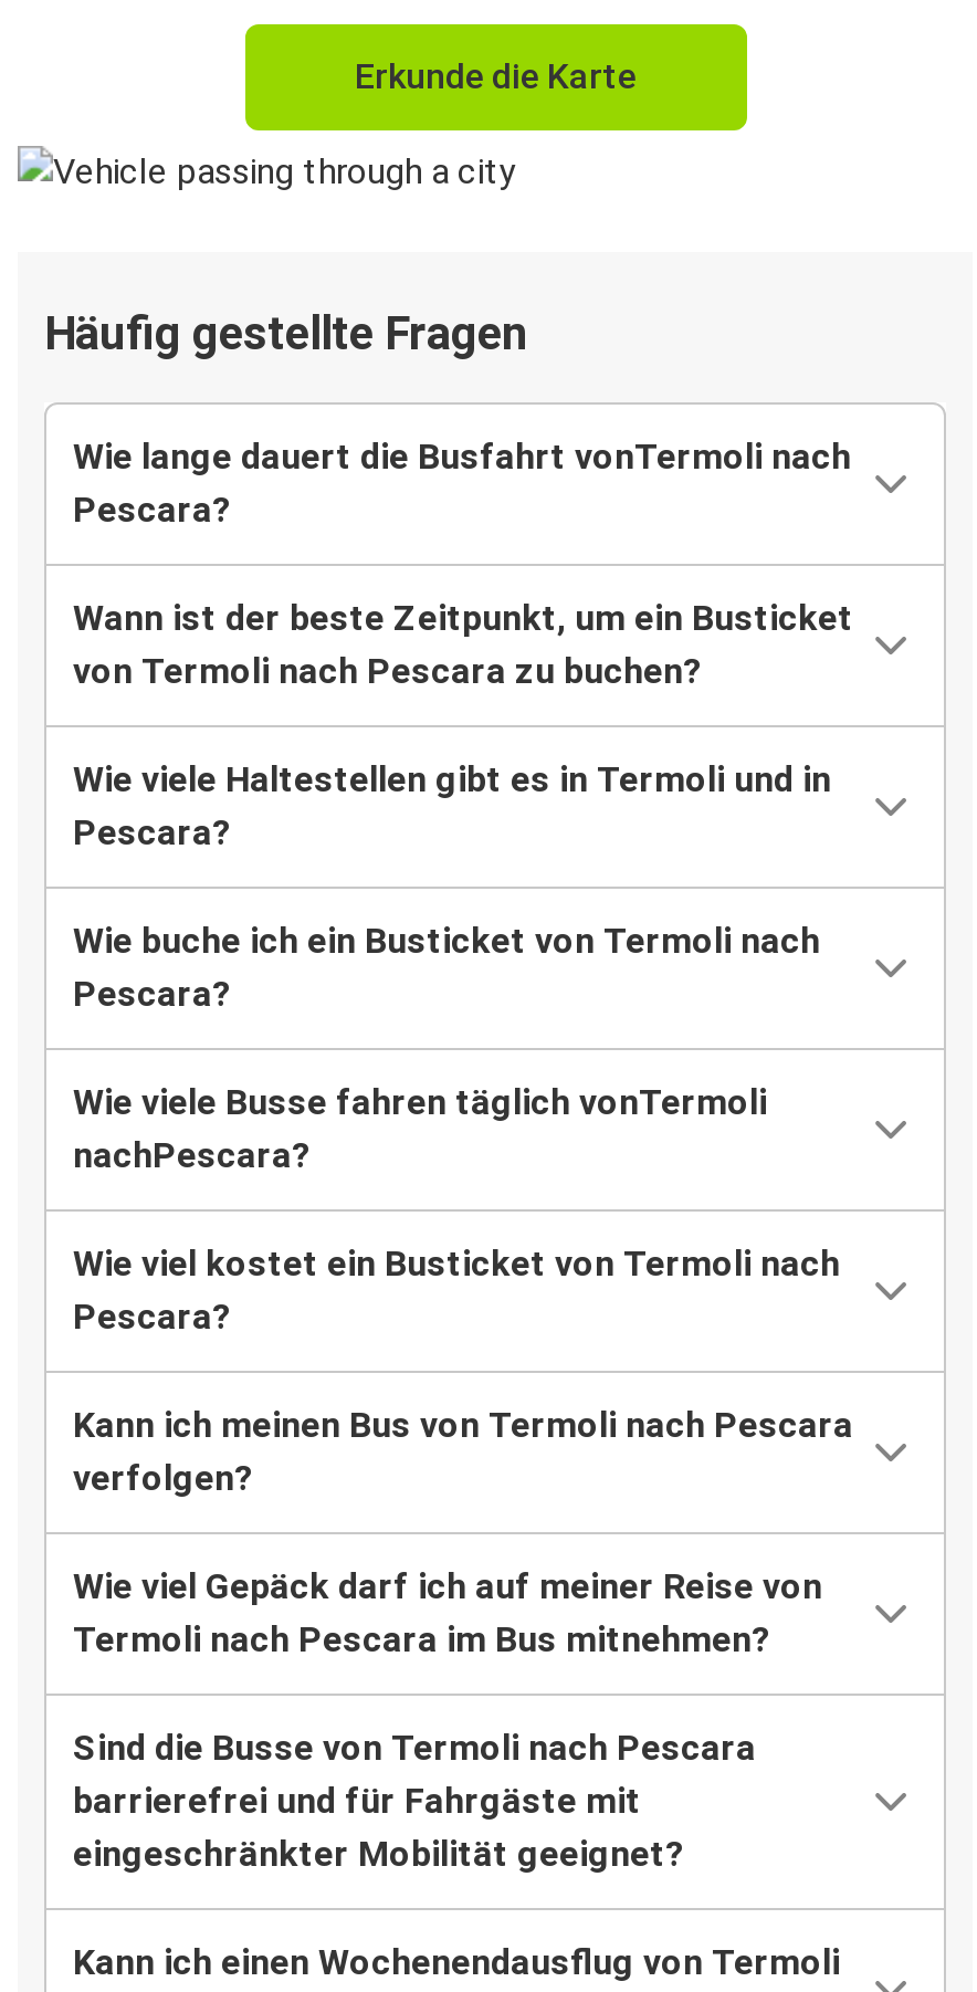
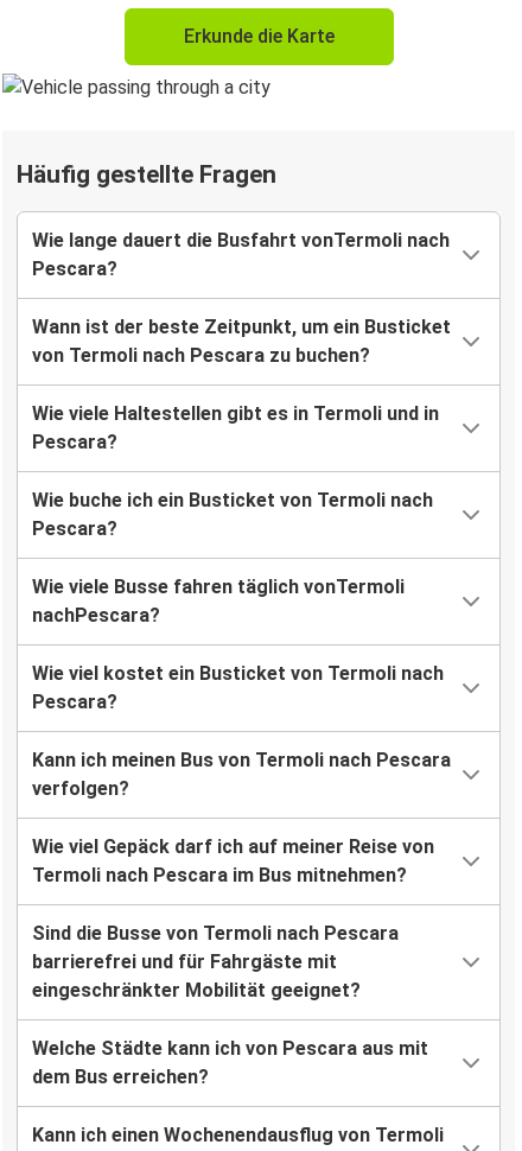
+ Welche Städte kann ich von Pescara aus mit
+ dem Bus erreichen?
